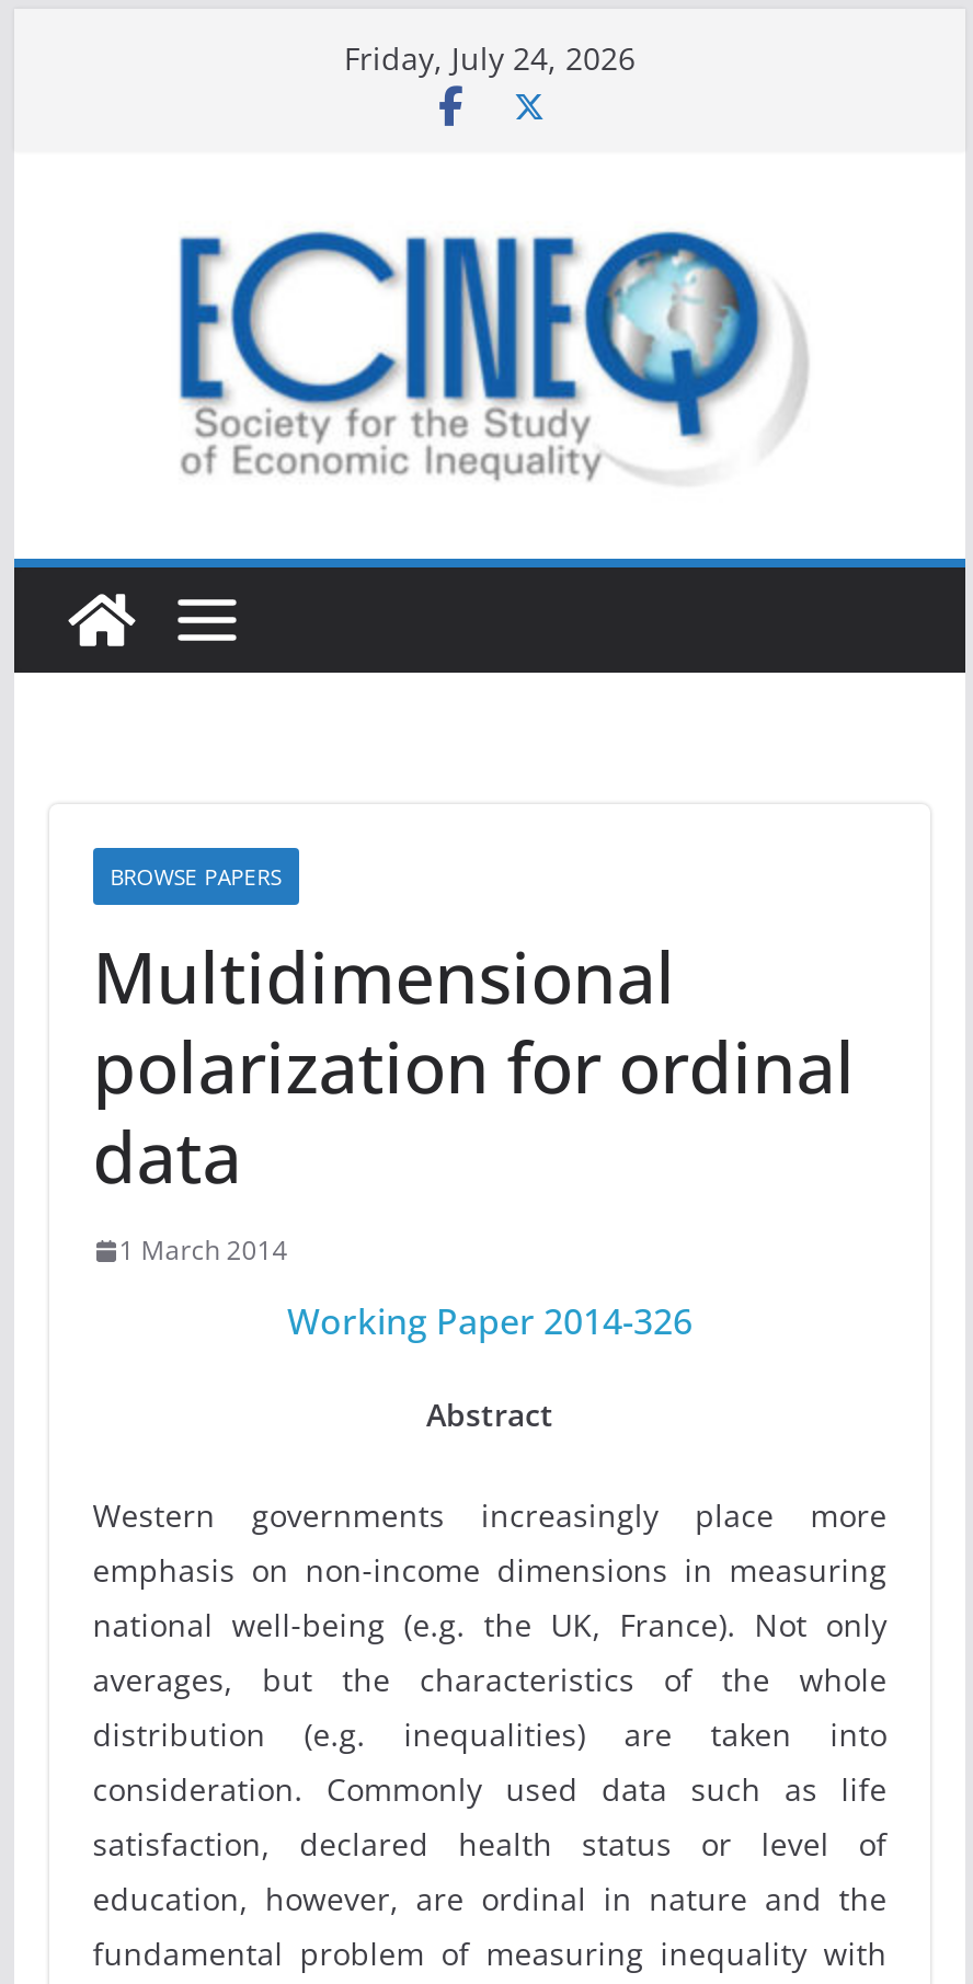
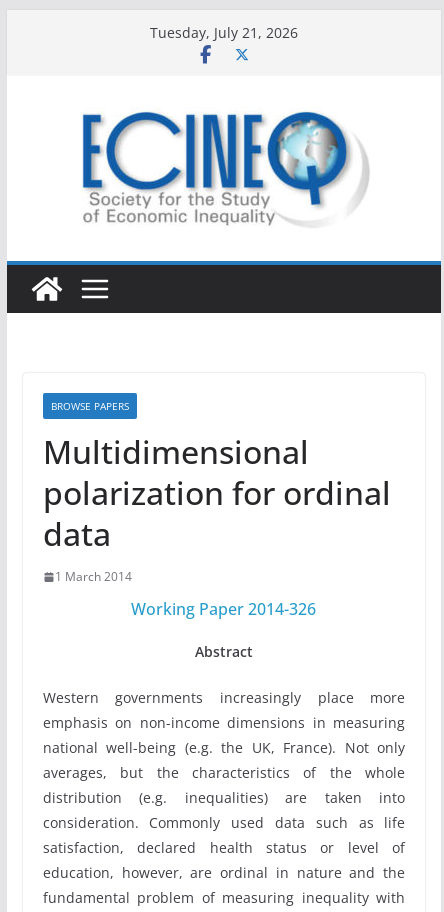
- Friday, July 24, 2026
+ Tuesday, July 21, 2026
